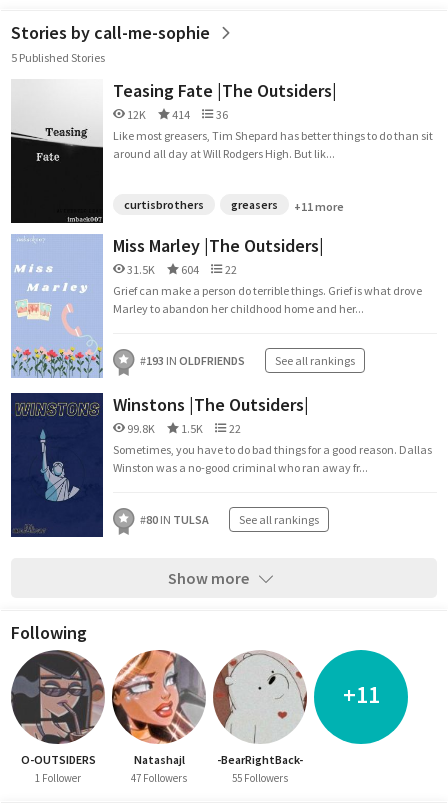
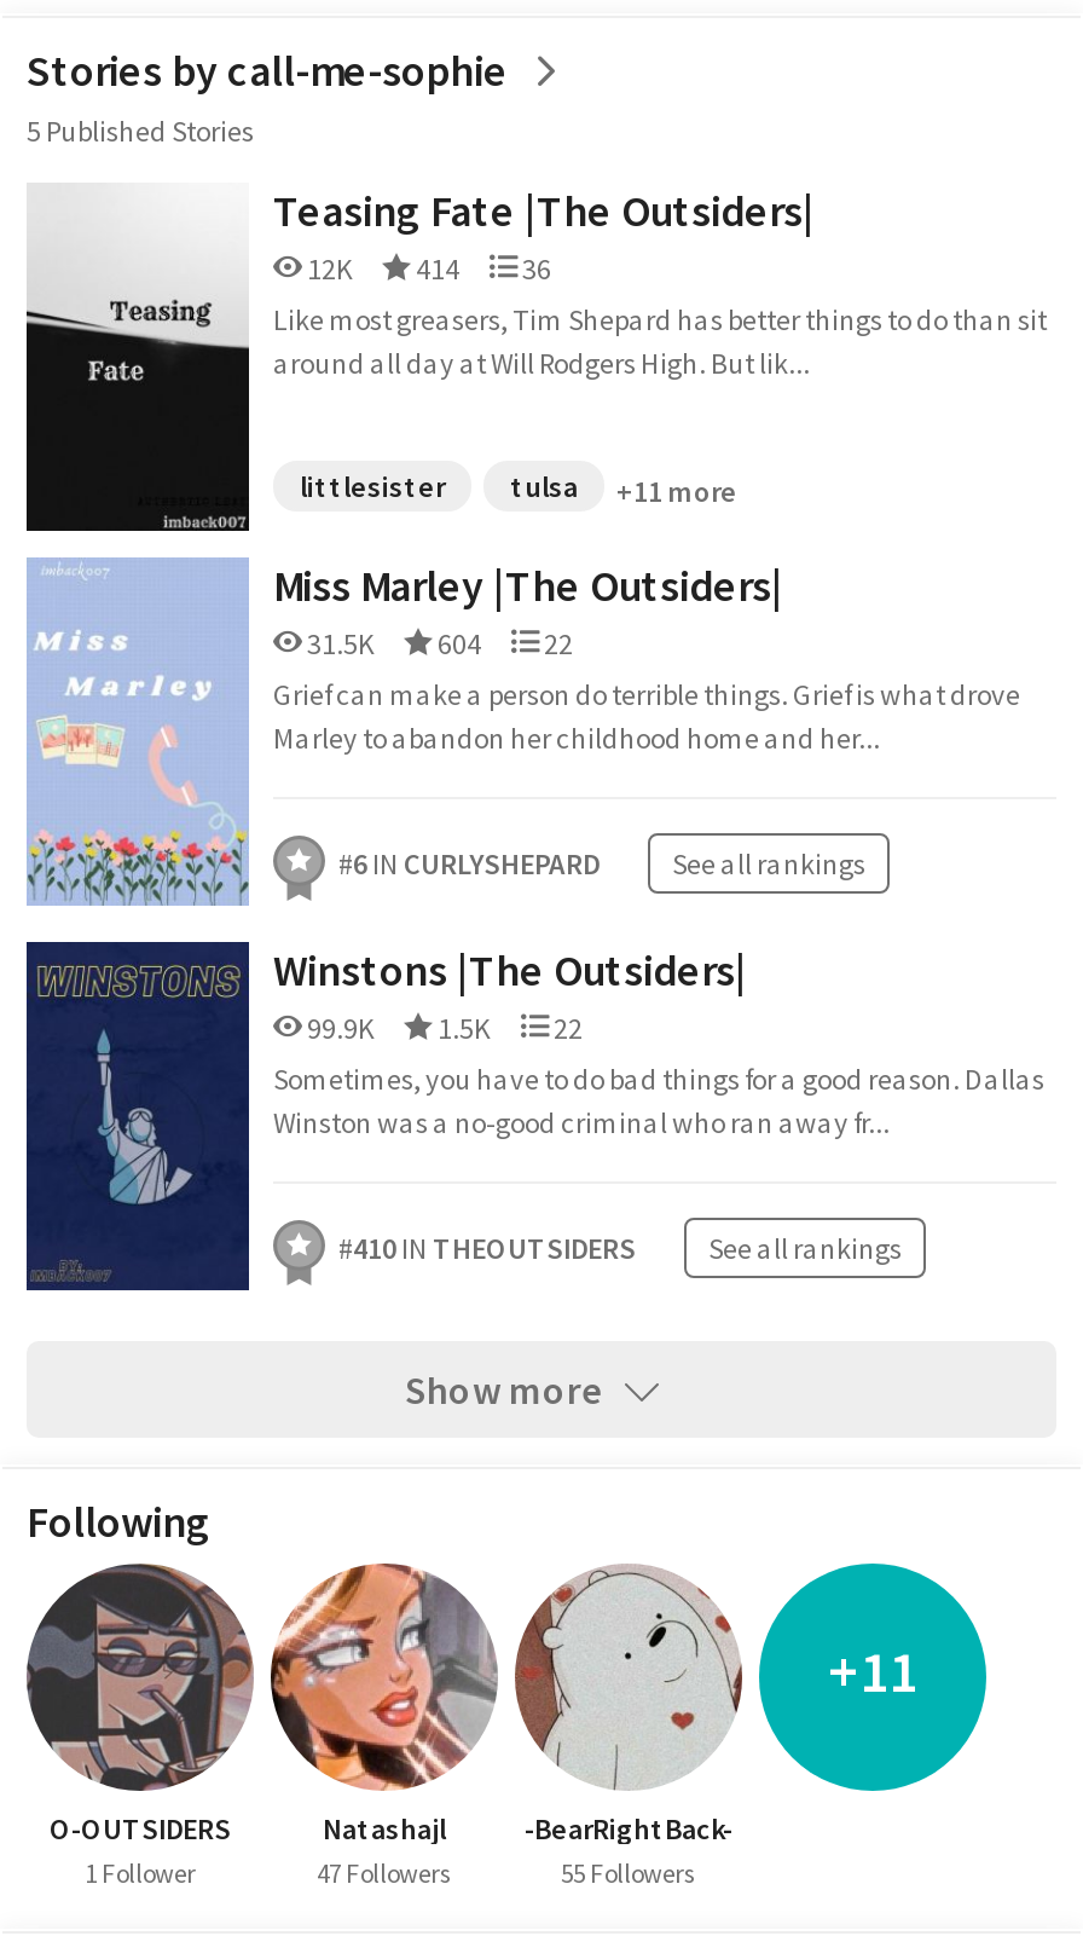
- curtisbrothers
- greasers
+ littlesister
+ tulsa

- #193 IN OLDFRIENDS
+ #6 IN CURLYSHEPARD

- 99.8K 1.5K 22
+ 99.9K 1.5K 22

- #80 IN TULSA
+ #410 IN THEOUTSIDERS
